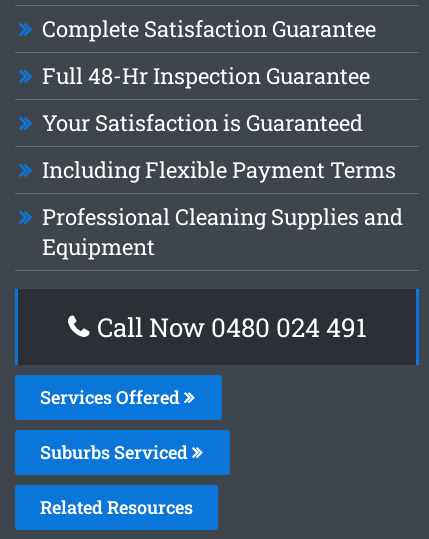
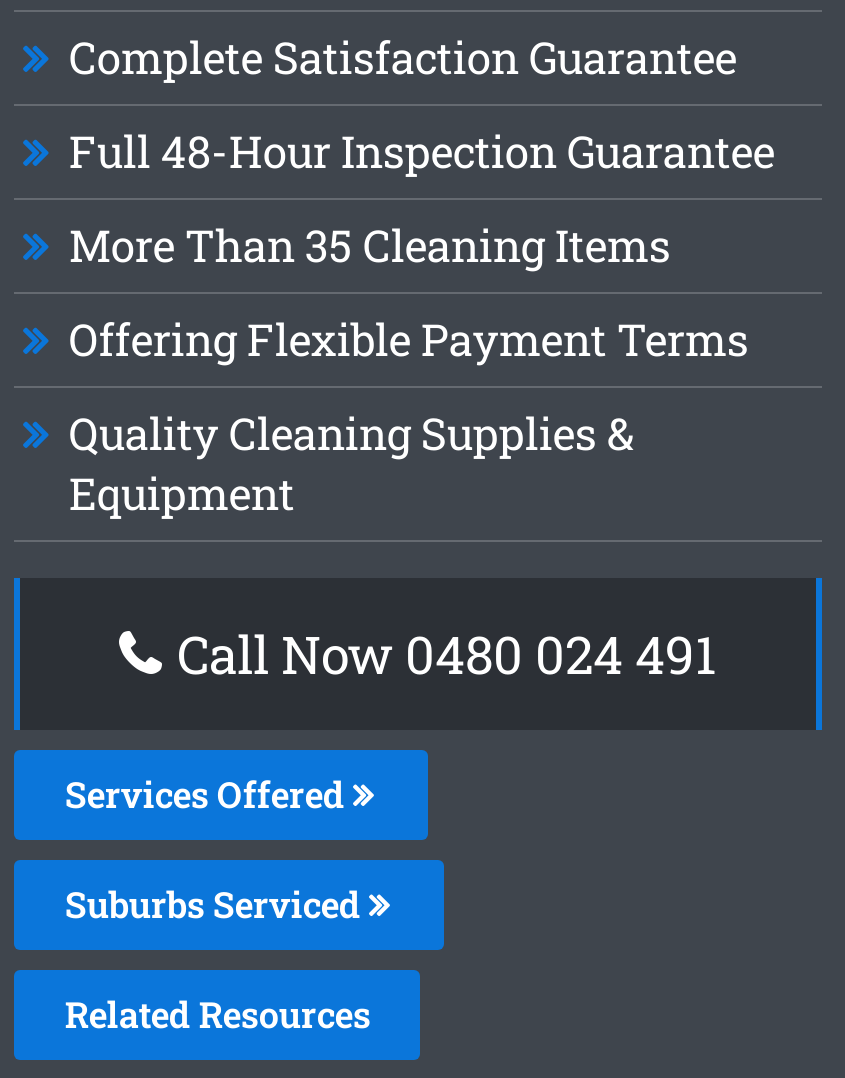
- Full 48-Hr Inspection Guarantee
+ Full 48-Hour Inspection Guarantee

- Your Satisfaction is Guaranteed
+ More Than 35 Cleaning Items

- Including Flexible Payment Terms
+ Offering Flexible Payment Terms

- Professional Cleaning Supplies and
+ Quality Cleaning Supplies &
